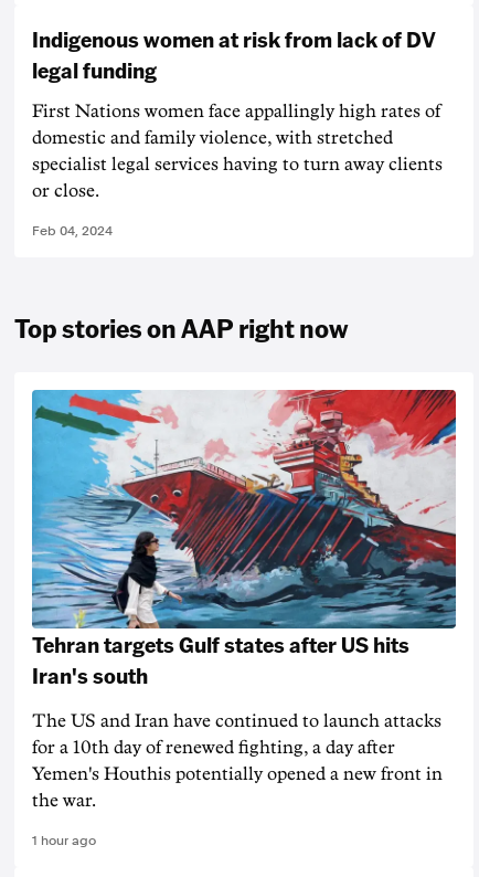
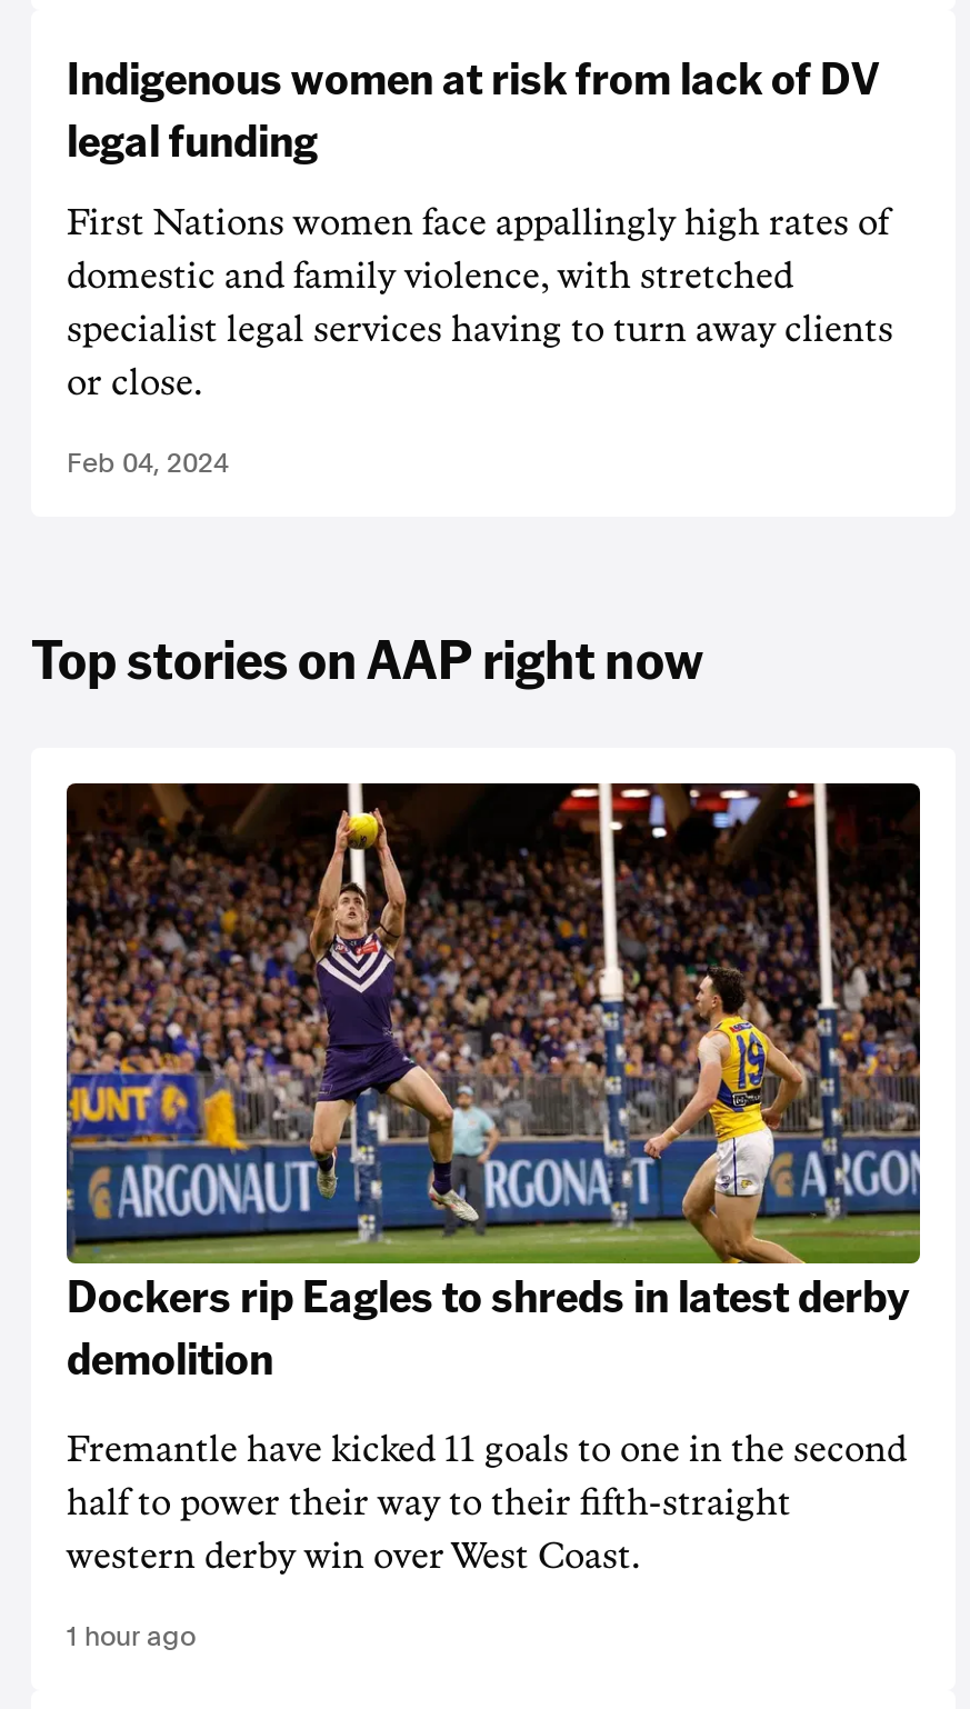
- [image]
- Tehran targets Gulf states after US hits
- Iran's south
- The US and Iran have continued to launch attacks
- for a 10th day of renewed fighting, a day after
- Yemen's Houthis potentially opened a new front in
- the war.
+ [image]
+ Dockers rip Eagles to shreds in latest derby
+ demolition
+ Fremantle have kicked 11 goals to one in the second
+ half to power their way to their fifth-straight
+ western derby win over West Coast.
